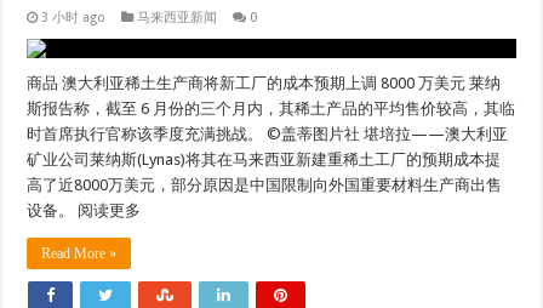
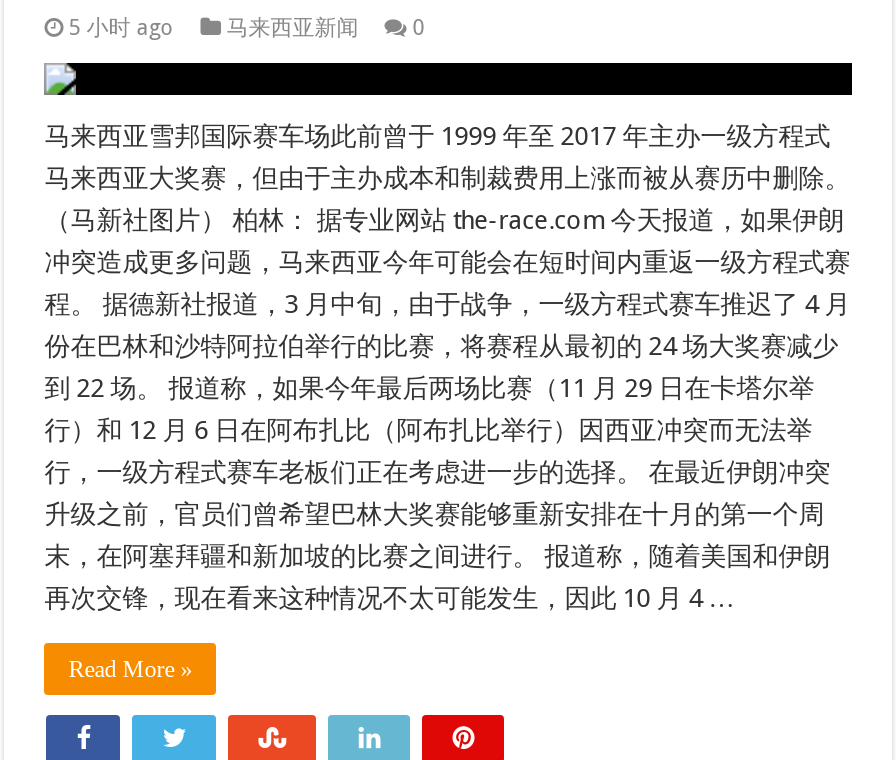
- 3 小时 ago 马来西亚新闻
+ 5 小时 ago 马来西亚新闻

- 商品 澳大利亚稀土生产商将新工厂的成本预期上调 8000 万美元 莱纳
- 斯报告称，截至 6 月份的三个月内，其稀土产品的平均售价较高，其临
- 时首席执行官称该季度充满挑战。 ©盖蒂图片社 堪培拉——澳大利亚
- 矿业公司莱纳斯(Lynas)将其在马来西亚新建重稀土工厂的预期成本提
- 高了近8000万美元，部分原因是中国限制向外国重要材料生产商出售
- 设备。 阅读更多
+ 马来西亚雪邦国际赛车场此前曾于 1999 年至 2017 年主办一级方程式
+ 马来西亚大奖赛，但由于主办成本和制裁费用上涨而被从赛历中删除。
+ （马新社图片） 柏林： 据专业网站 the-race.com 今天报道，如果伊朗
+ 冲突造成更多问题，马来西亚今年可能会在短时间内重返一级方程式赛
+ 程。 据德新社报道，3 月中旬，由于战争，一级方程式赛车推迟了 4 月
+ 份在巴林和沙特阿拉伯举行的比赛，将赛程从最初的 24 场大奖赛减少
+ 到 22 场。 报道称，如果今年最后两场比赛（11 月 29 日在卡塔尔举
+ 行）和 12 月 6 日在阿布扎比（阿布扎比举行）因西亚冲突而无法举
+ 行，一级方程式赛车老板们正在考虑进一步的选择。 在最近伊朗冲突
+ 升级之前，官员们曾希望巴林大奖赛能够重新安排在十月的第一个周
+ 末，在阿塞拜疆和新加坡的比赛之间进行。 报道称，随着美国和伊朗
+ 再次交锋，现在看来这种情况不太可能发生，因此 10 月 4 …
